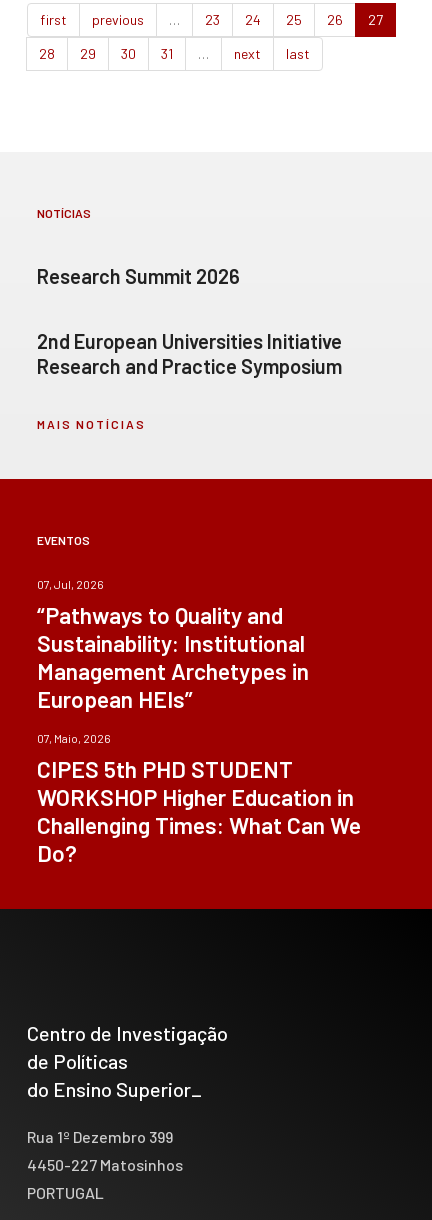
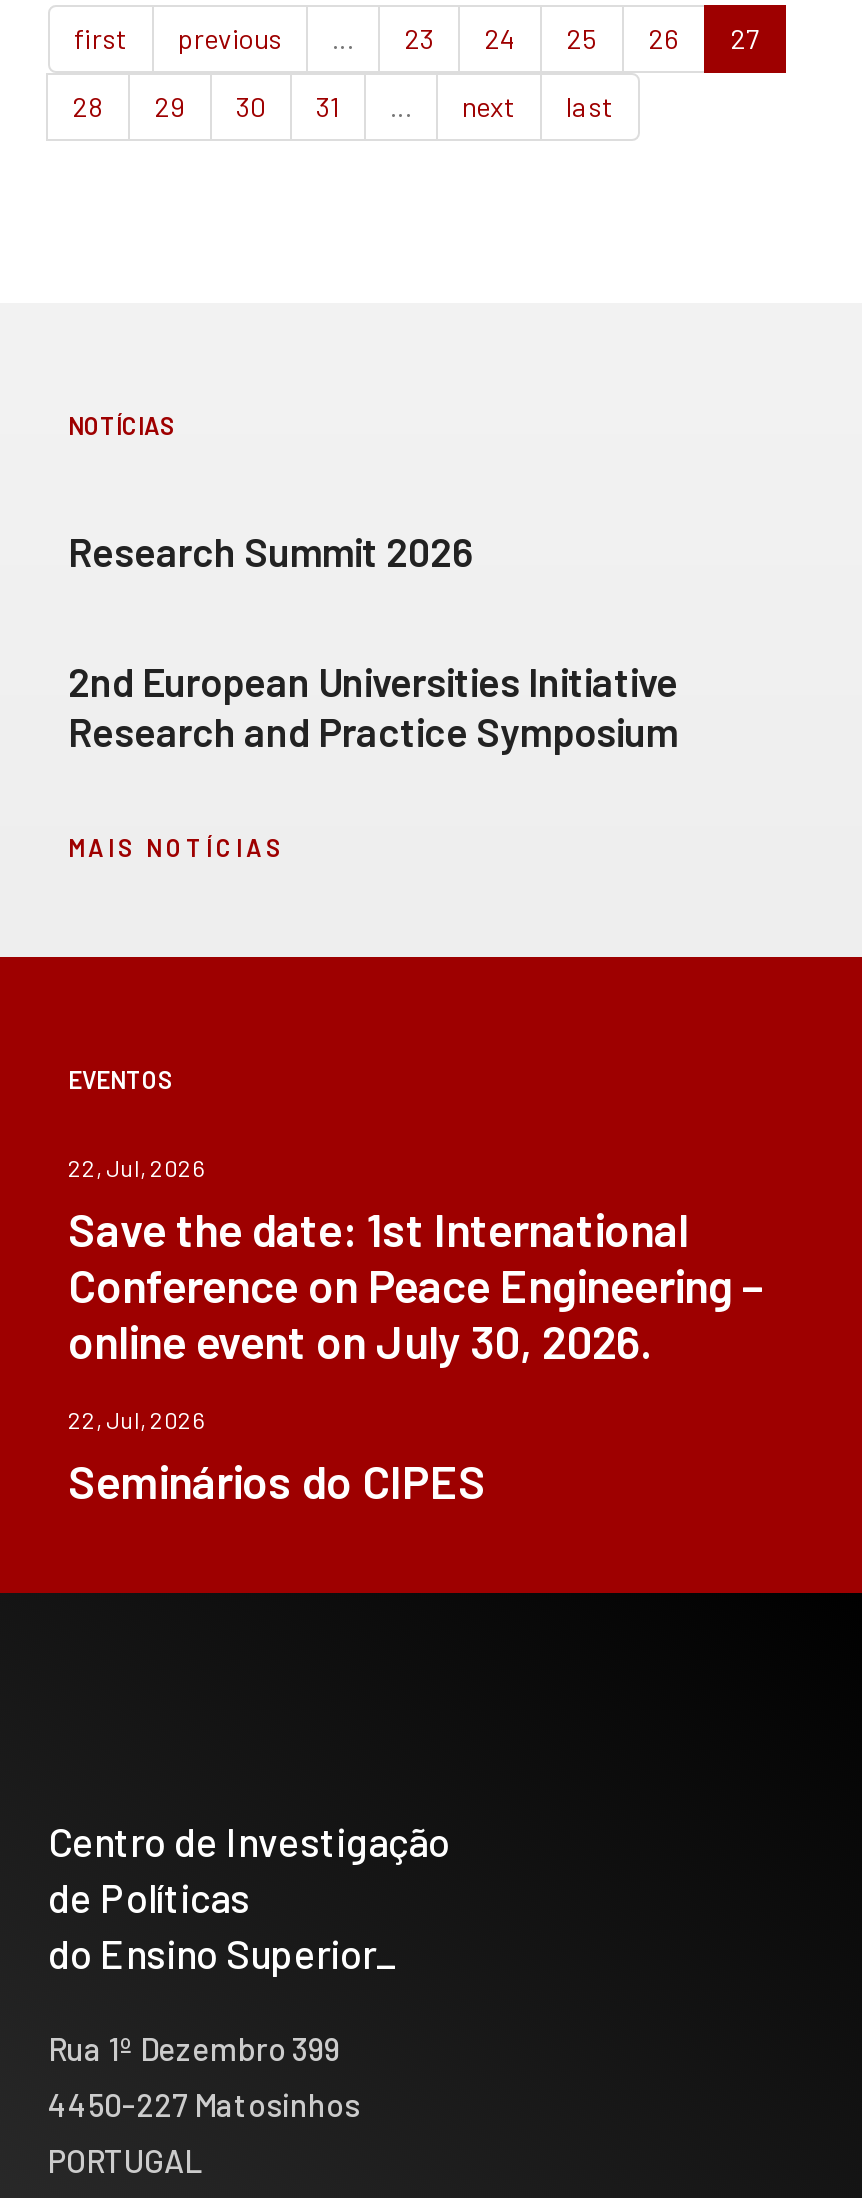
- 07, Jul, 2026
- “Pathways to Quality and
- Sustainability: Institutional
- Management Archetypes in
- European HEIs”
+ 22, Jul, 2026
+ Save the date: 1st International
+ Conference on Peace Engineering –
+ online event on July 30, 2026.

- 07, Maio, 2026
- CIPES 5th PHD STUDENT
- WORKSHOP Higher Education in
- Challenging Times: What Can We
- Do?
+ 22, Jul, 2026
+ Seminários do CIPES
